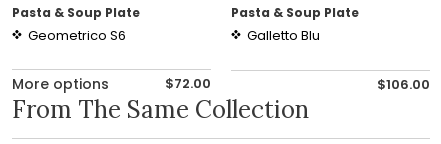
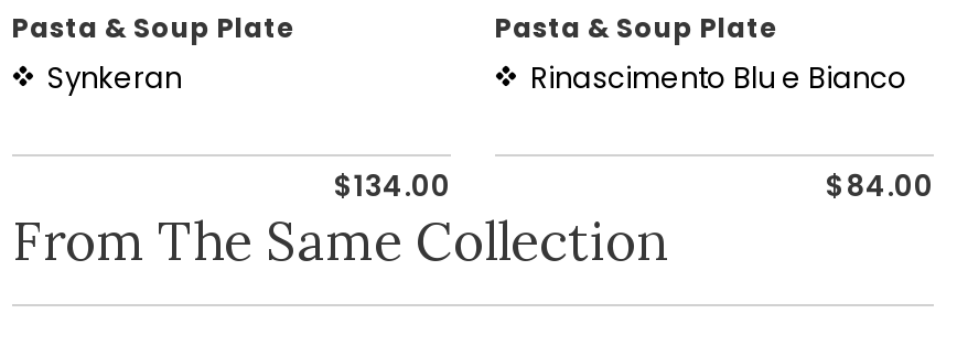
- Geometrico S6
+ Synkeran

- Galletto Blu
+ Rinascimento Blu e Bianco

- More options
- $72.00
+ $134.00

- $106.00
+ $84.00
